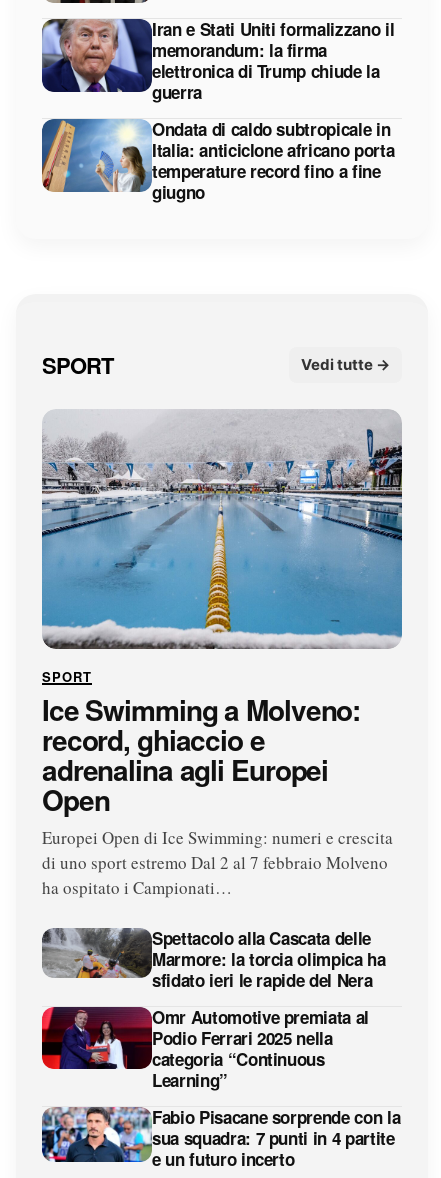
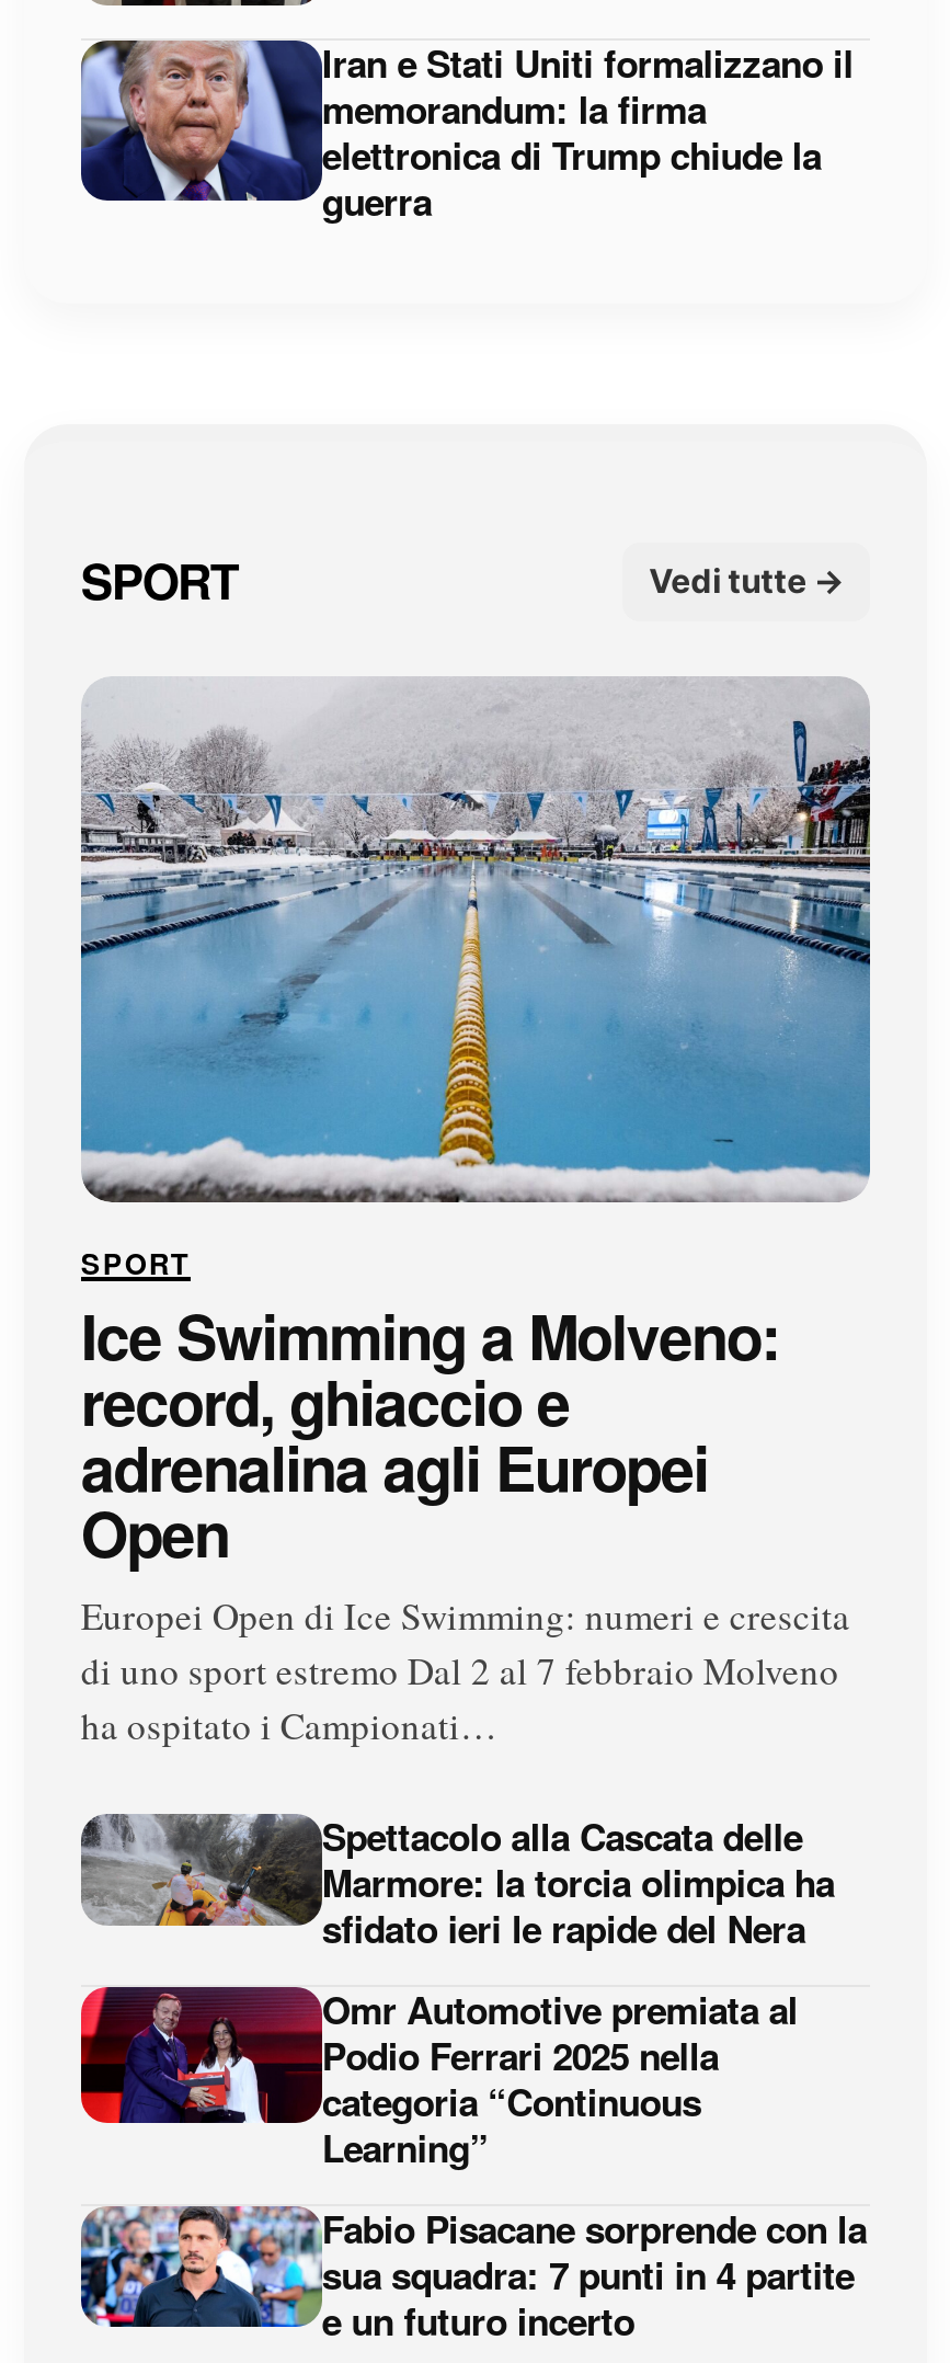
- [image]
- Ondata di caldo subtropicale in
- Italia: anticiclone africano porta
- temperature record fino a fine
- giugno
